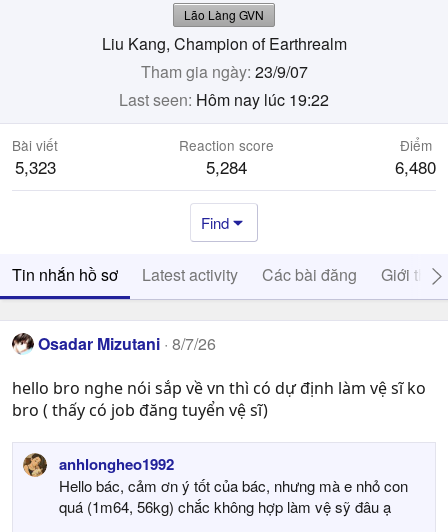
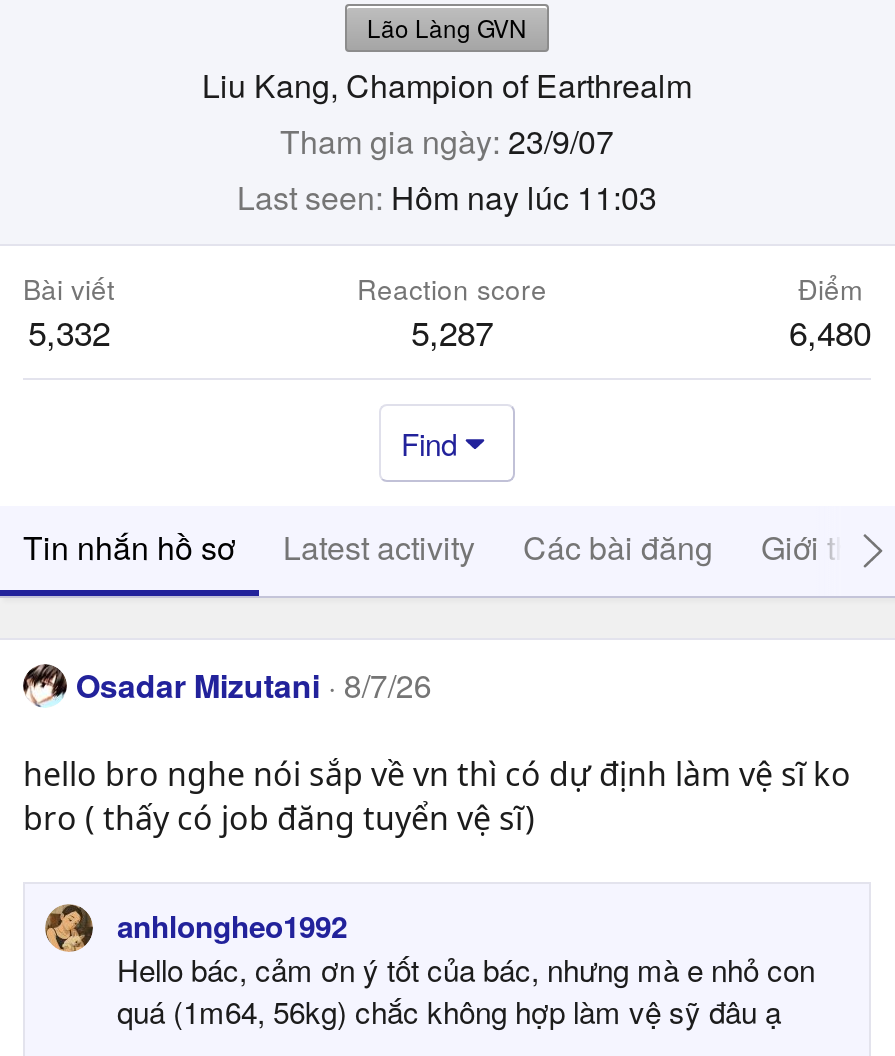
- Last seen Hôm nay lúc 19:22
+ Last seen Hôm nay lúc 11:03

- 5,323
+ 5,332

- 5,284
+ 5,287
